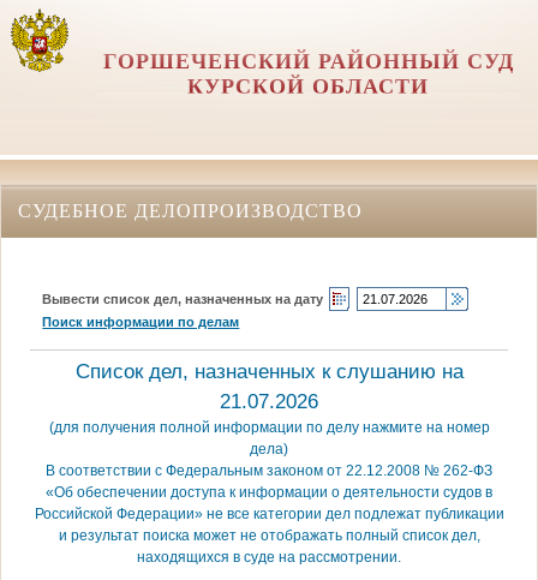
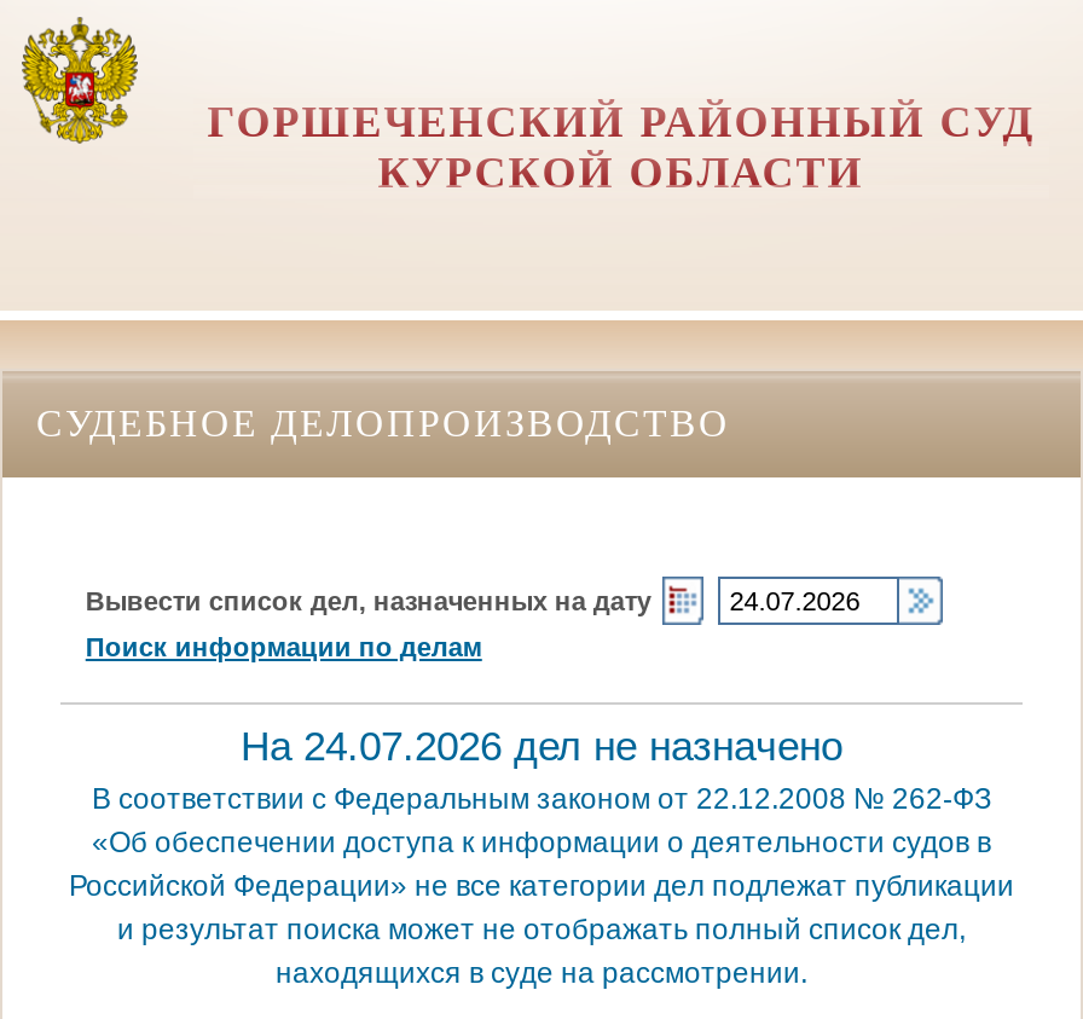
- Список дел, назначенных к слушанию на
- 21.07.2026
- (для получения полной информации по делу нажмите на номер
- дела)
+ На 24.07.2026 дел не назначено
